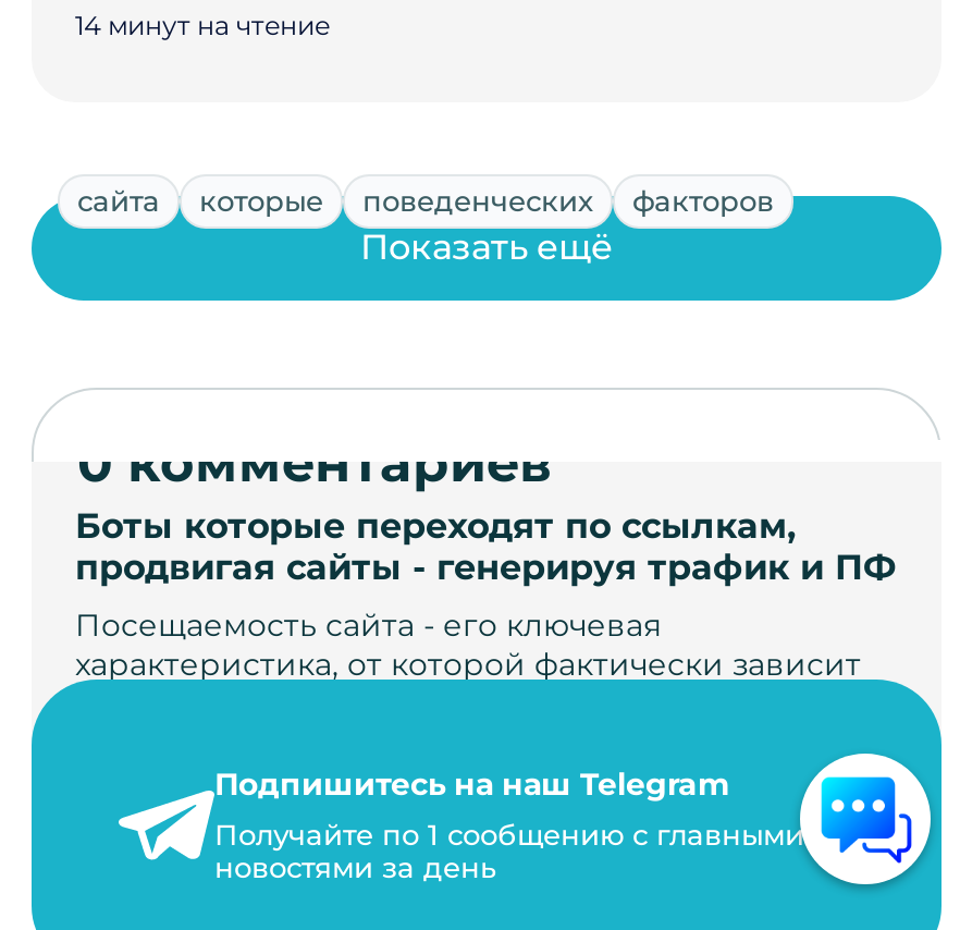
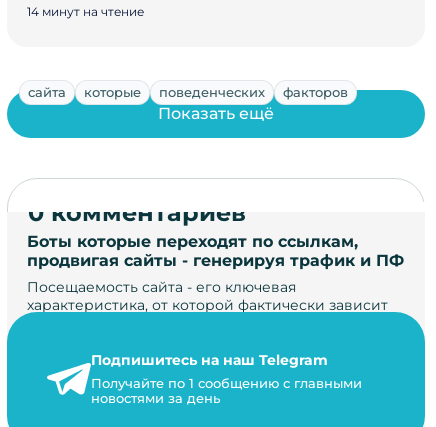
- [image]
